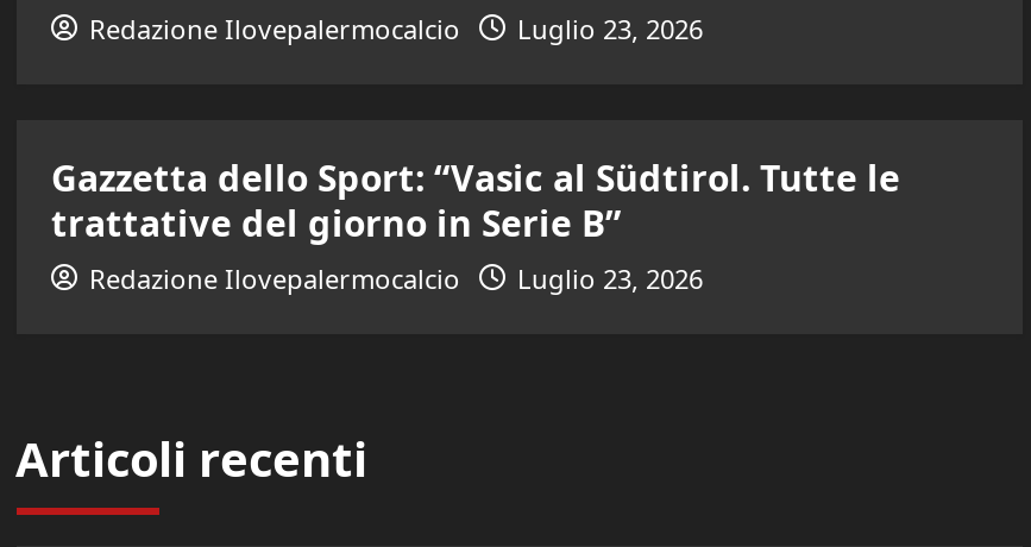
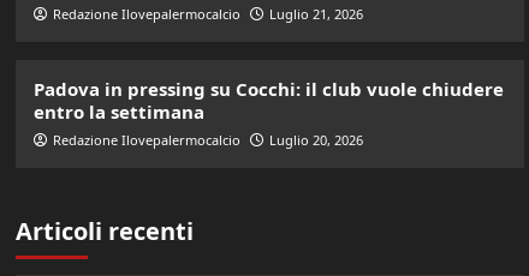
- Redazione Ilovepalermocalcio Luglio 23, 2026
+ Redazione Ilovepalermocalcio Luglio 21, 2026

- Gazzetta dello Sport: “Vasic al Südtirol. Tutte le
- trattative del giorno in Serie B”
+ Padova in pressing su Cocchi: il club vuole chiudere
+ entro la settimana

- Redazione Ilovepalermocalcio Luglio 23, 2026
+ Redazione Ilovepalermocalcio Luglio 20, 2026
